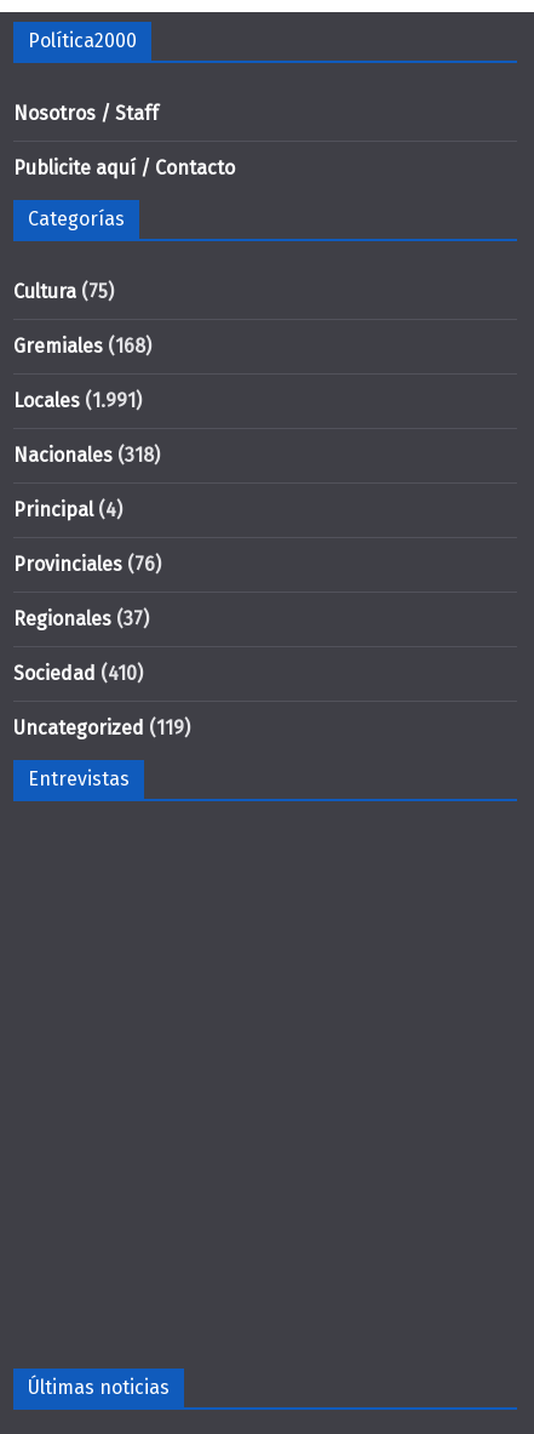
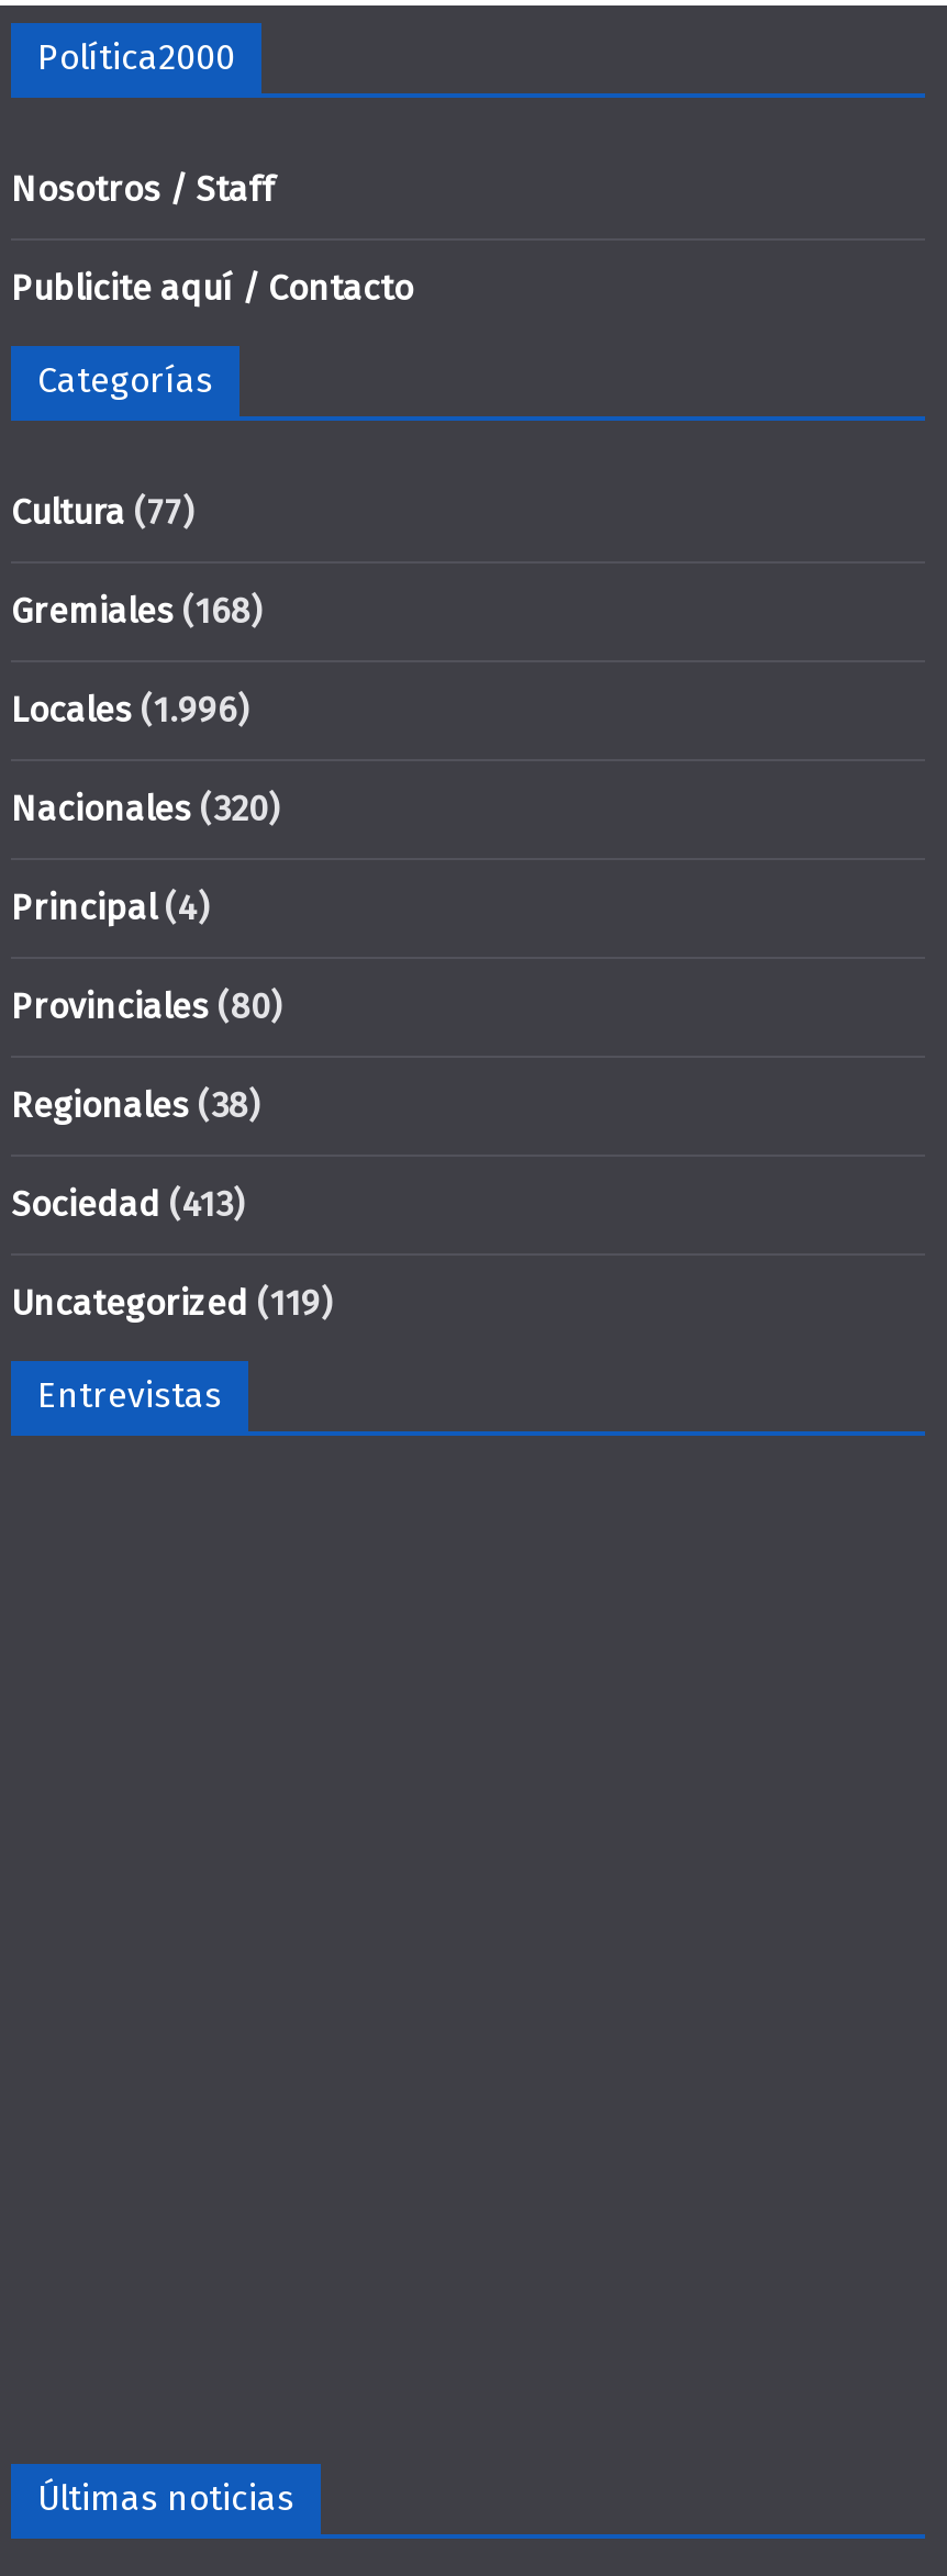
- Cultura (75)
+ Cultura (77)

- Locales (1.991)
+ Locales (1.996)

- Nacionales (318)
+ Nacionales (320)

- Provinciales (76)
+ Provinciales (80)

- Regionales (37)
+ Regionales (38)

- Sociedad (410)
+ Sociedad (413)
